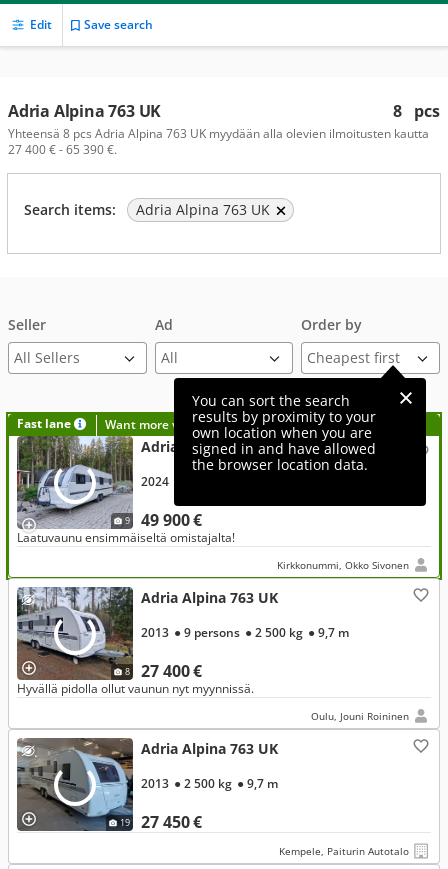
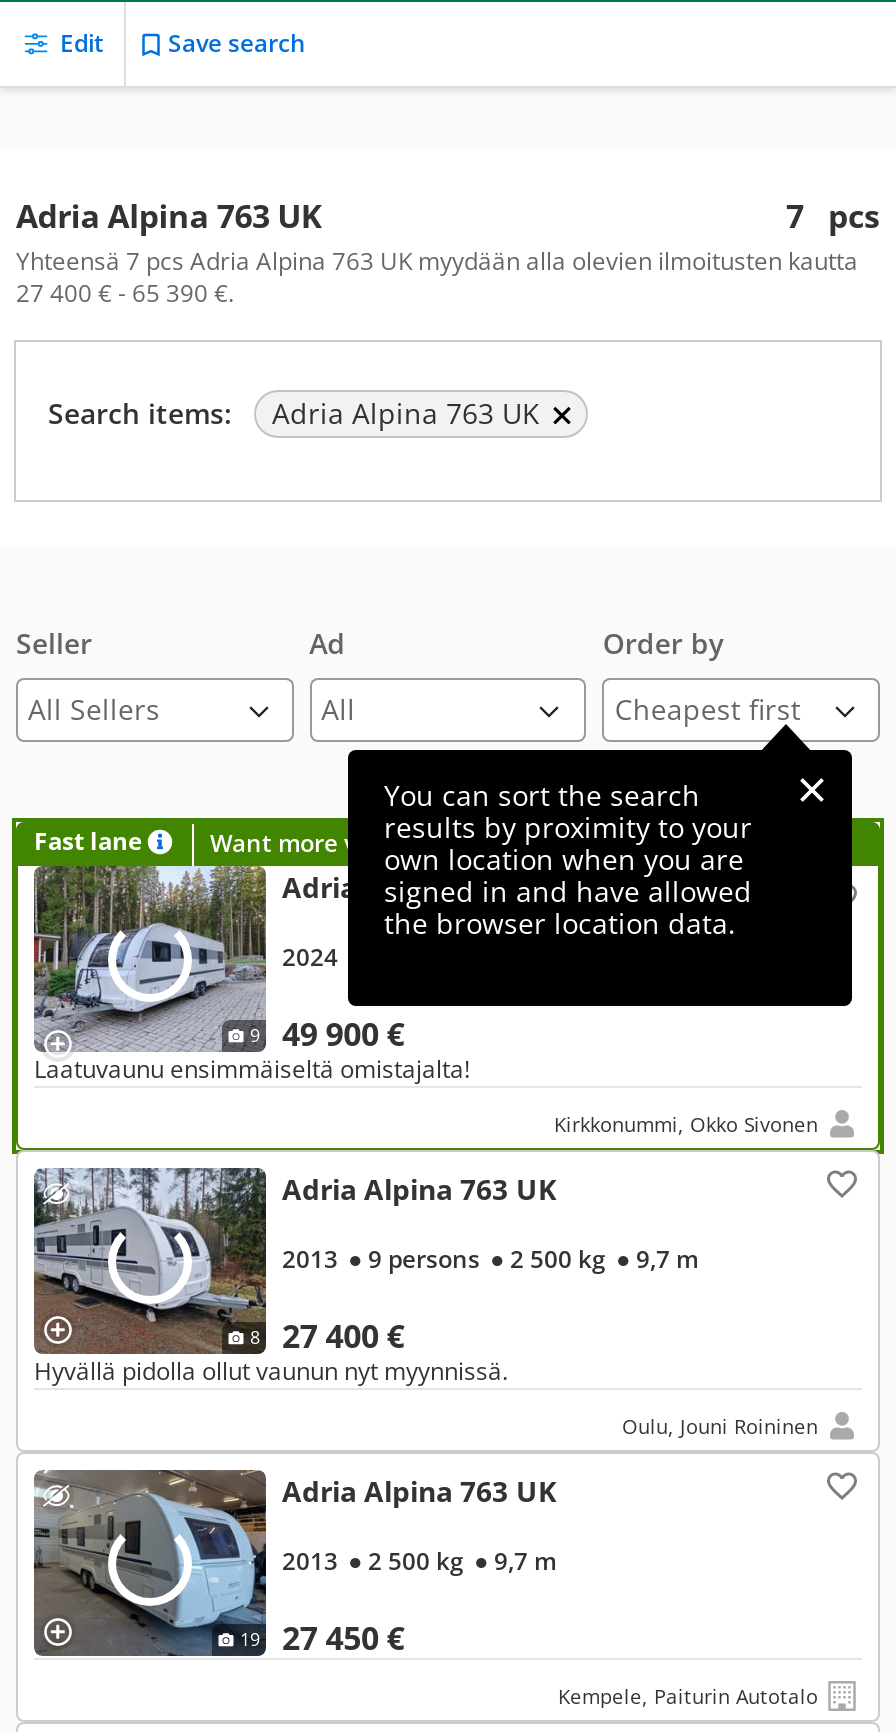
- 8 pcs
+ 7 pcs

- Yhteensä 8 pcs Adria Alpina 763 UK myydään alla olevien ilmoitusten kautta
+ Yhteensä 7 pcs Adria Alpina 763 UK myydään alla olevien ilmoitusten kautta
